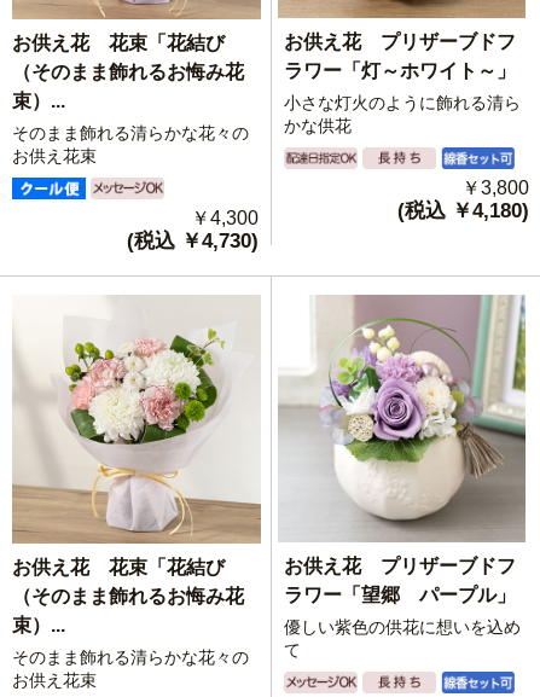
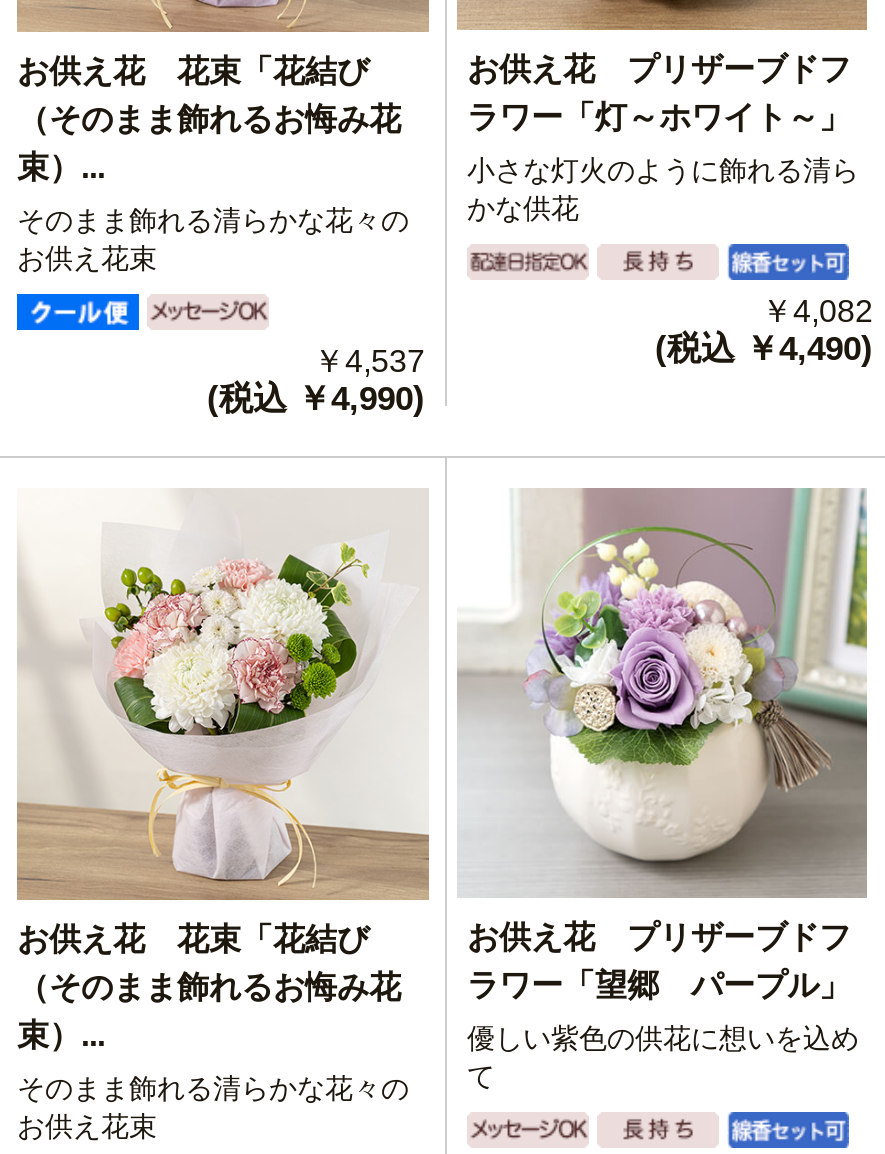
- ￥3,800
+ ￥4,082

- (税込 ￥4,180)
+ (税込 ￥4,490)

- ￥4,300
+ ￥4,537

- (税込 ￥4,730)
+ (税込 ￥4,990)
